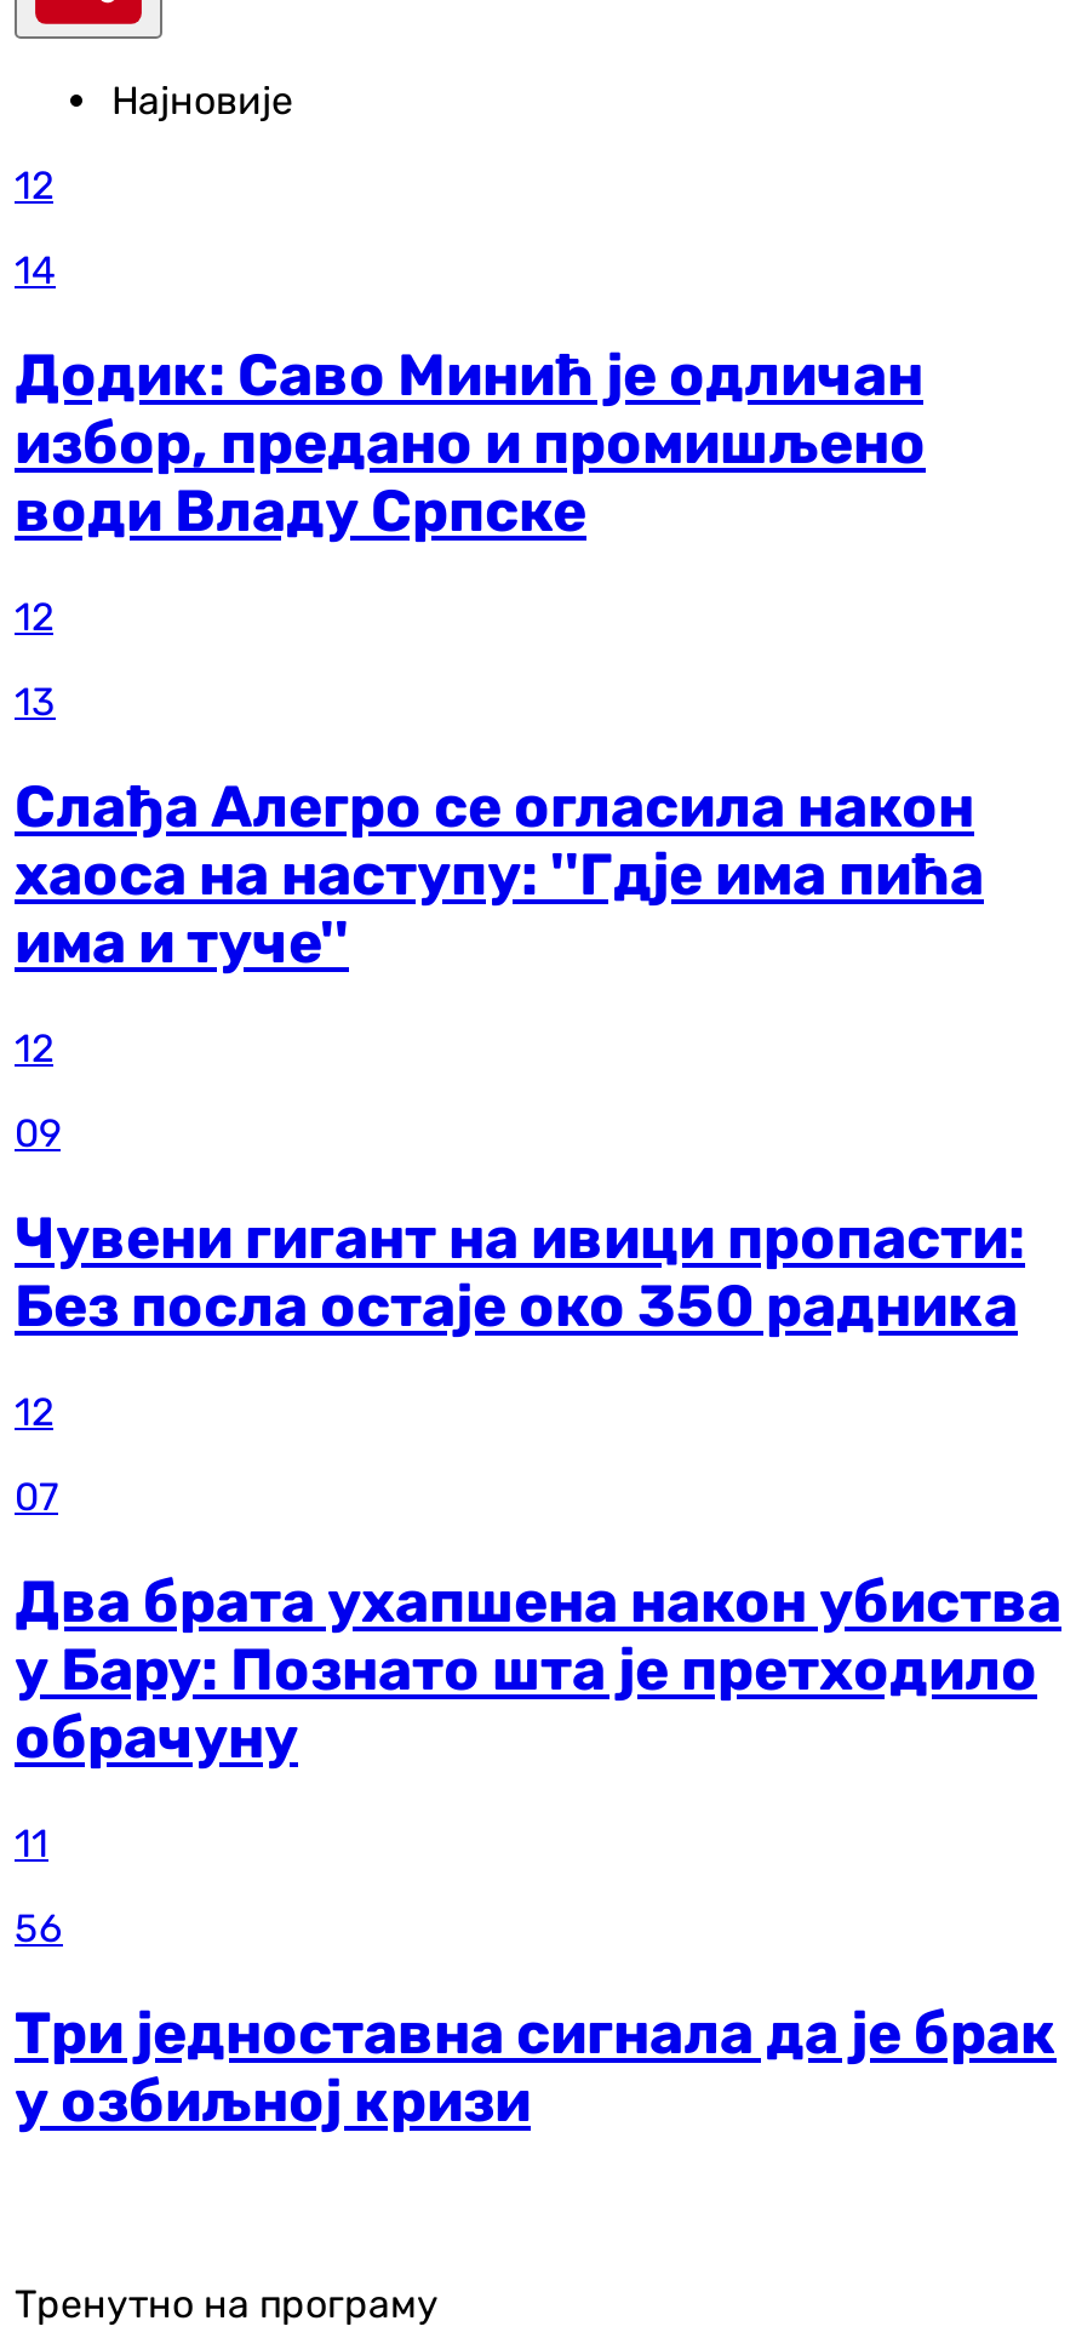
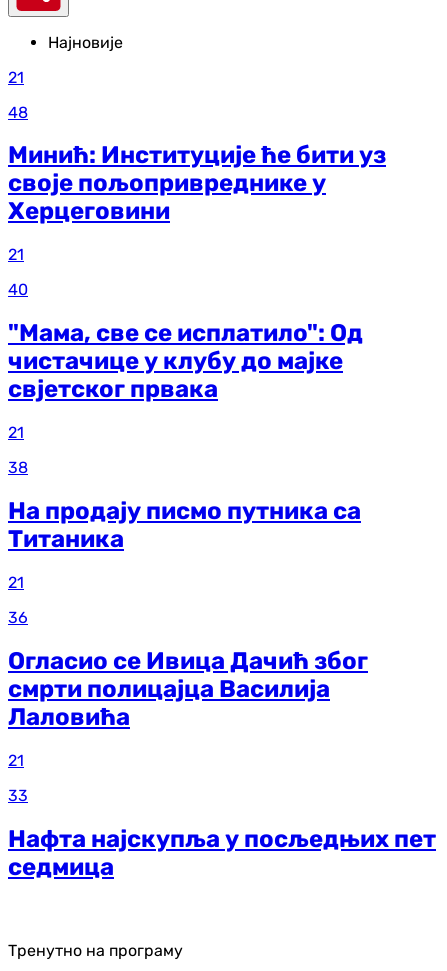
- 12
+ 21

- 14
+ 48

- Додик: Саво Минић је одличан
- избор, предано и промишљено
- води Владу Српске
+ Минић: Институције ће бити уз
+ своје пољопривреднике у
+ Херцеговини

- 12
+ 21

- 13
+ 40

- Слађа Алегро се огласила након
- хаоса на наступу: ''Гдје има пића
- има и туче''
+ "Мама, све се исплатило": Од
+ чистачице у клубу до мајке
+ свјетског првака

- 12
+ 21

- 09
+ 38

- Чувени гигант на ивици пропасти:
- Без посла остаје око 350 радника
+ На продају писмо путника са
+ Титаника

- 12
+ 21

- 07
+ 36

- Два брата ухапшена након убиства
- у Бару: Познато шта је претходило
- обрачуну
+ Огласио се Ивица Дачић због
+ смрти полицајца Василија
+ Лаловића

- 11
+ 21

- 56
+ 33

- Три једноставна сигнала да је брак
- у озбиљној кризи
+ Нафта најскупља у посљедњих пет
+ седмица
